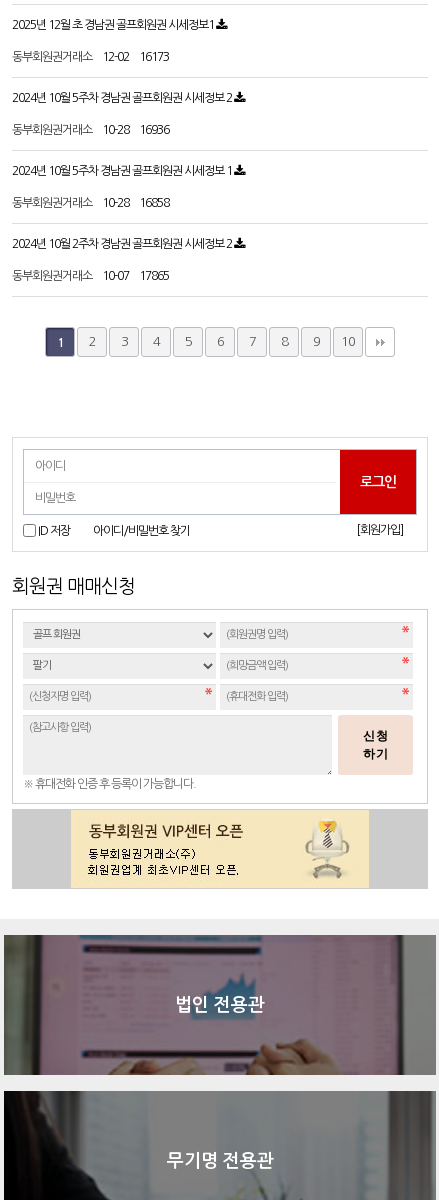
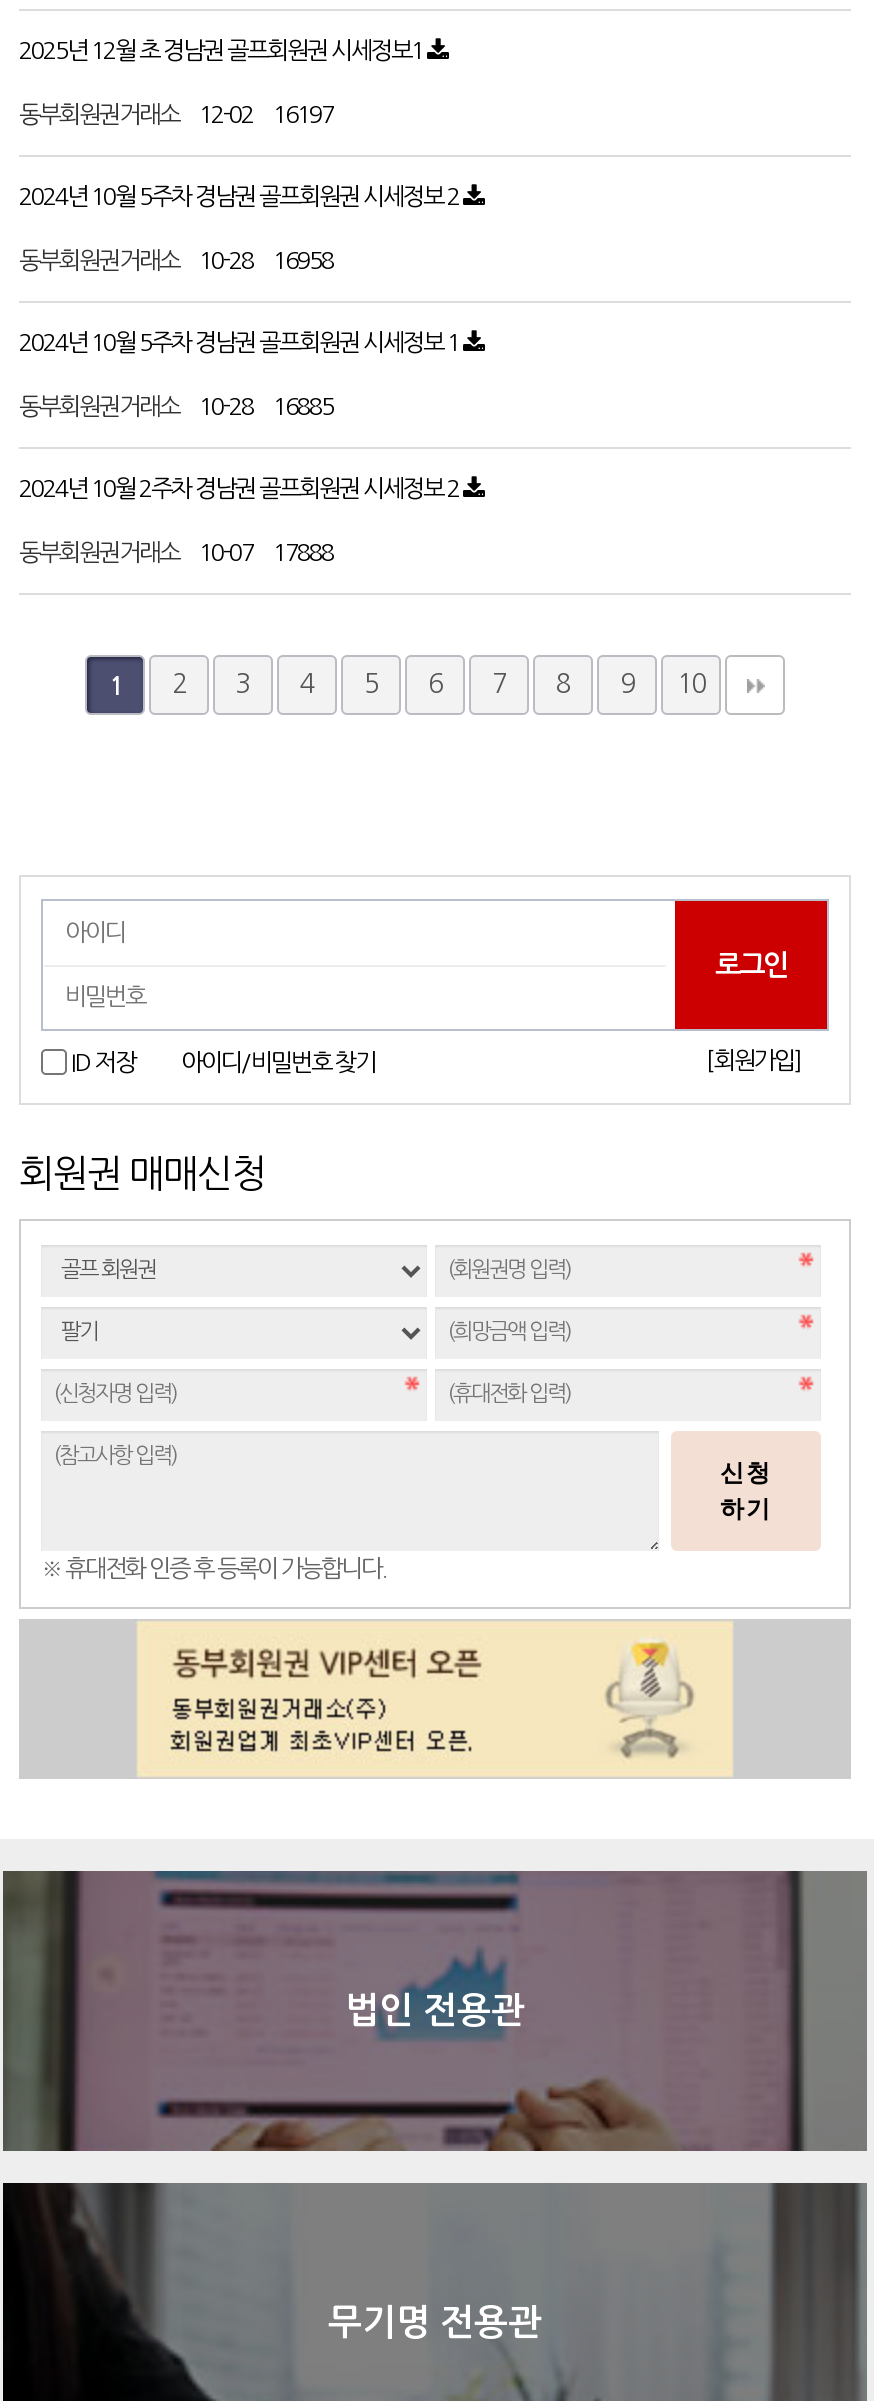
- 동부회원권거래소 12-02 16173
+ 동부회원권거래소 12-02 16197

- 동부회원권거래소 10-28 16936
+ 동부회원권거래소 10-28 16958

- 동부회원권거래소 10-28 16858
+ 동부회원권거래소 10-28 16885

- 동부회원권거래소 10-07 17865
+ 동부회원권거래소 10-07 17888
